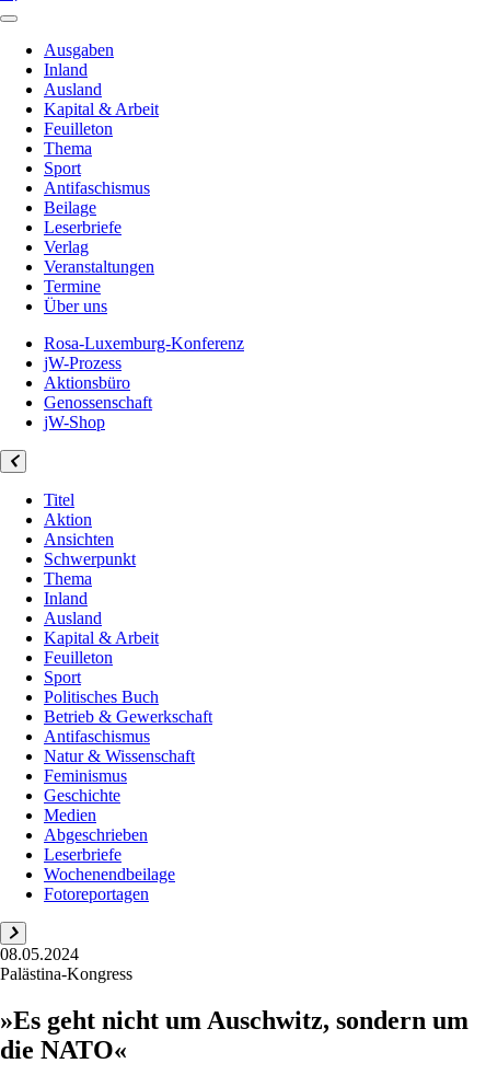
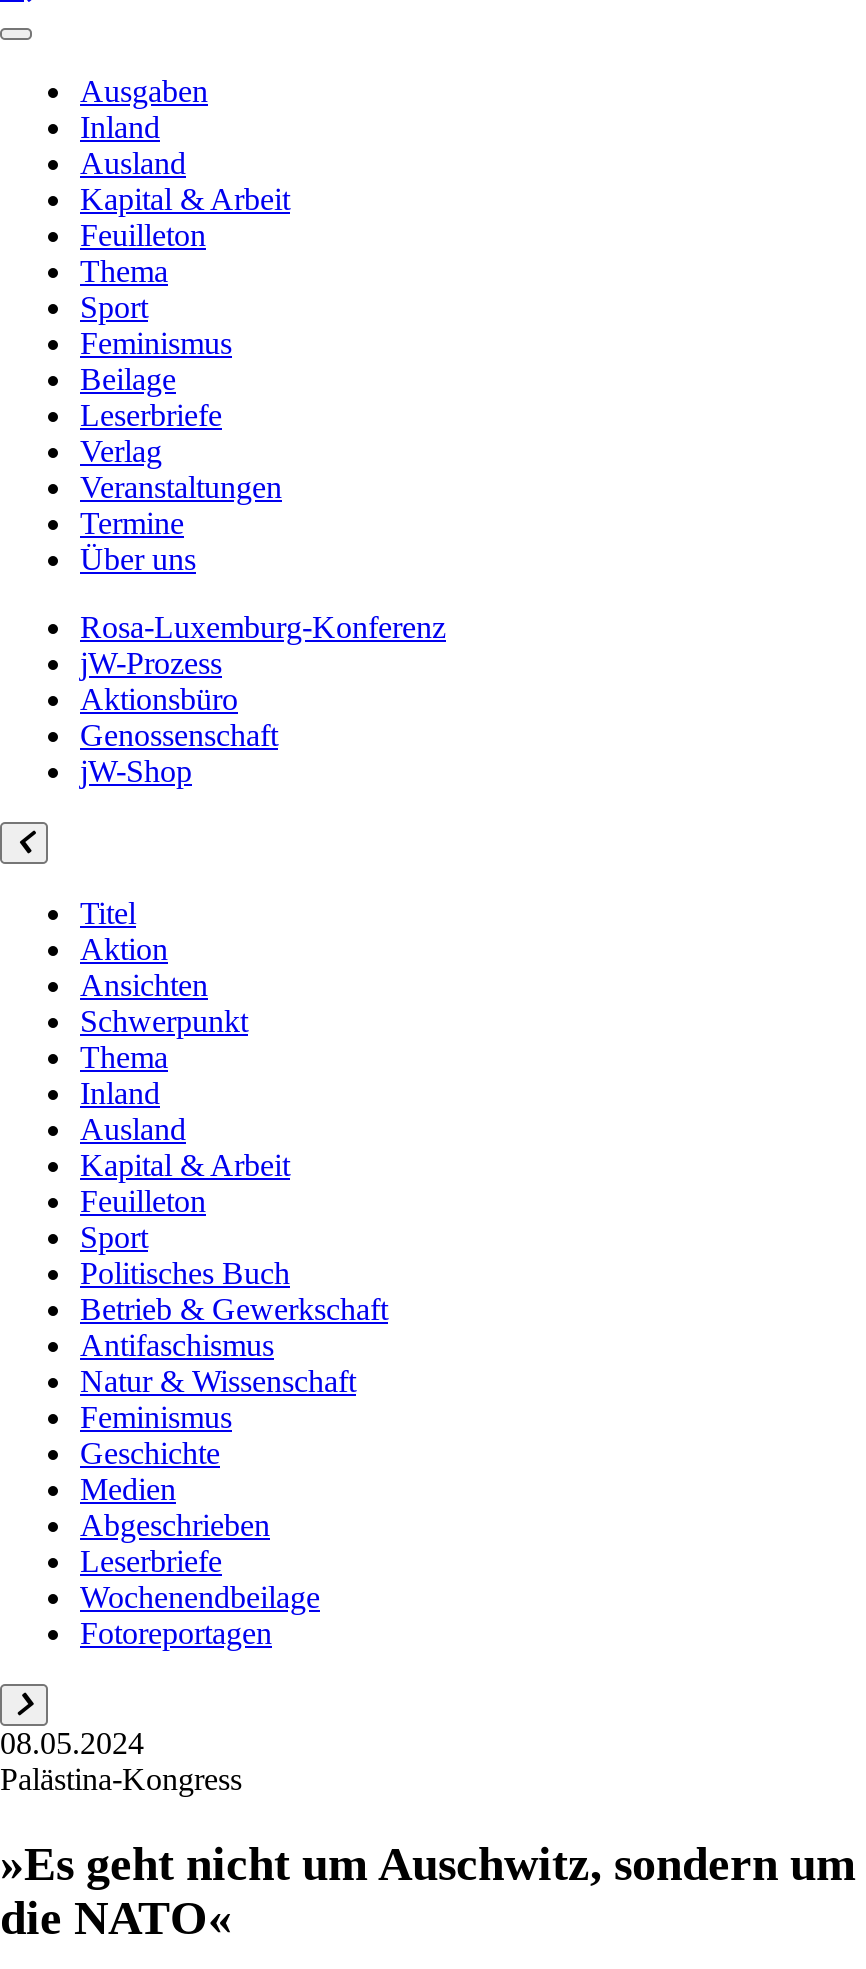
- Antifaschismus
+ Feminismus
